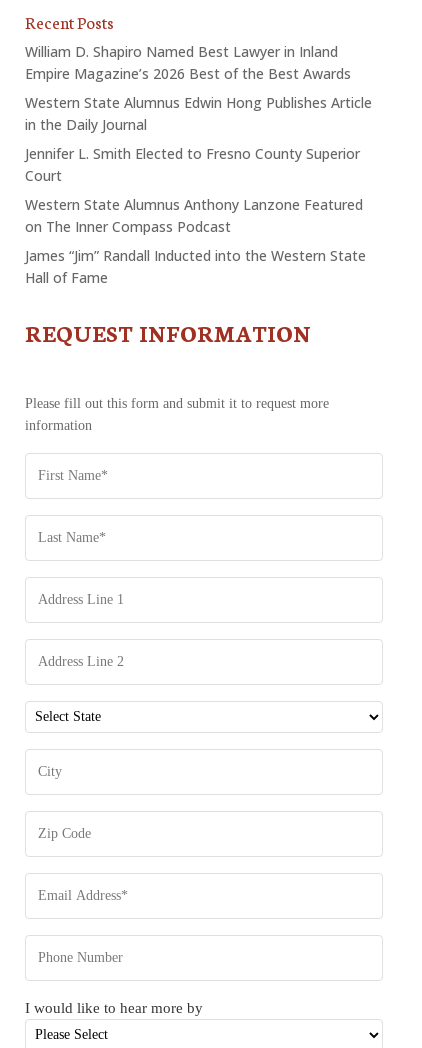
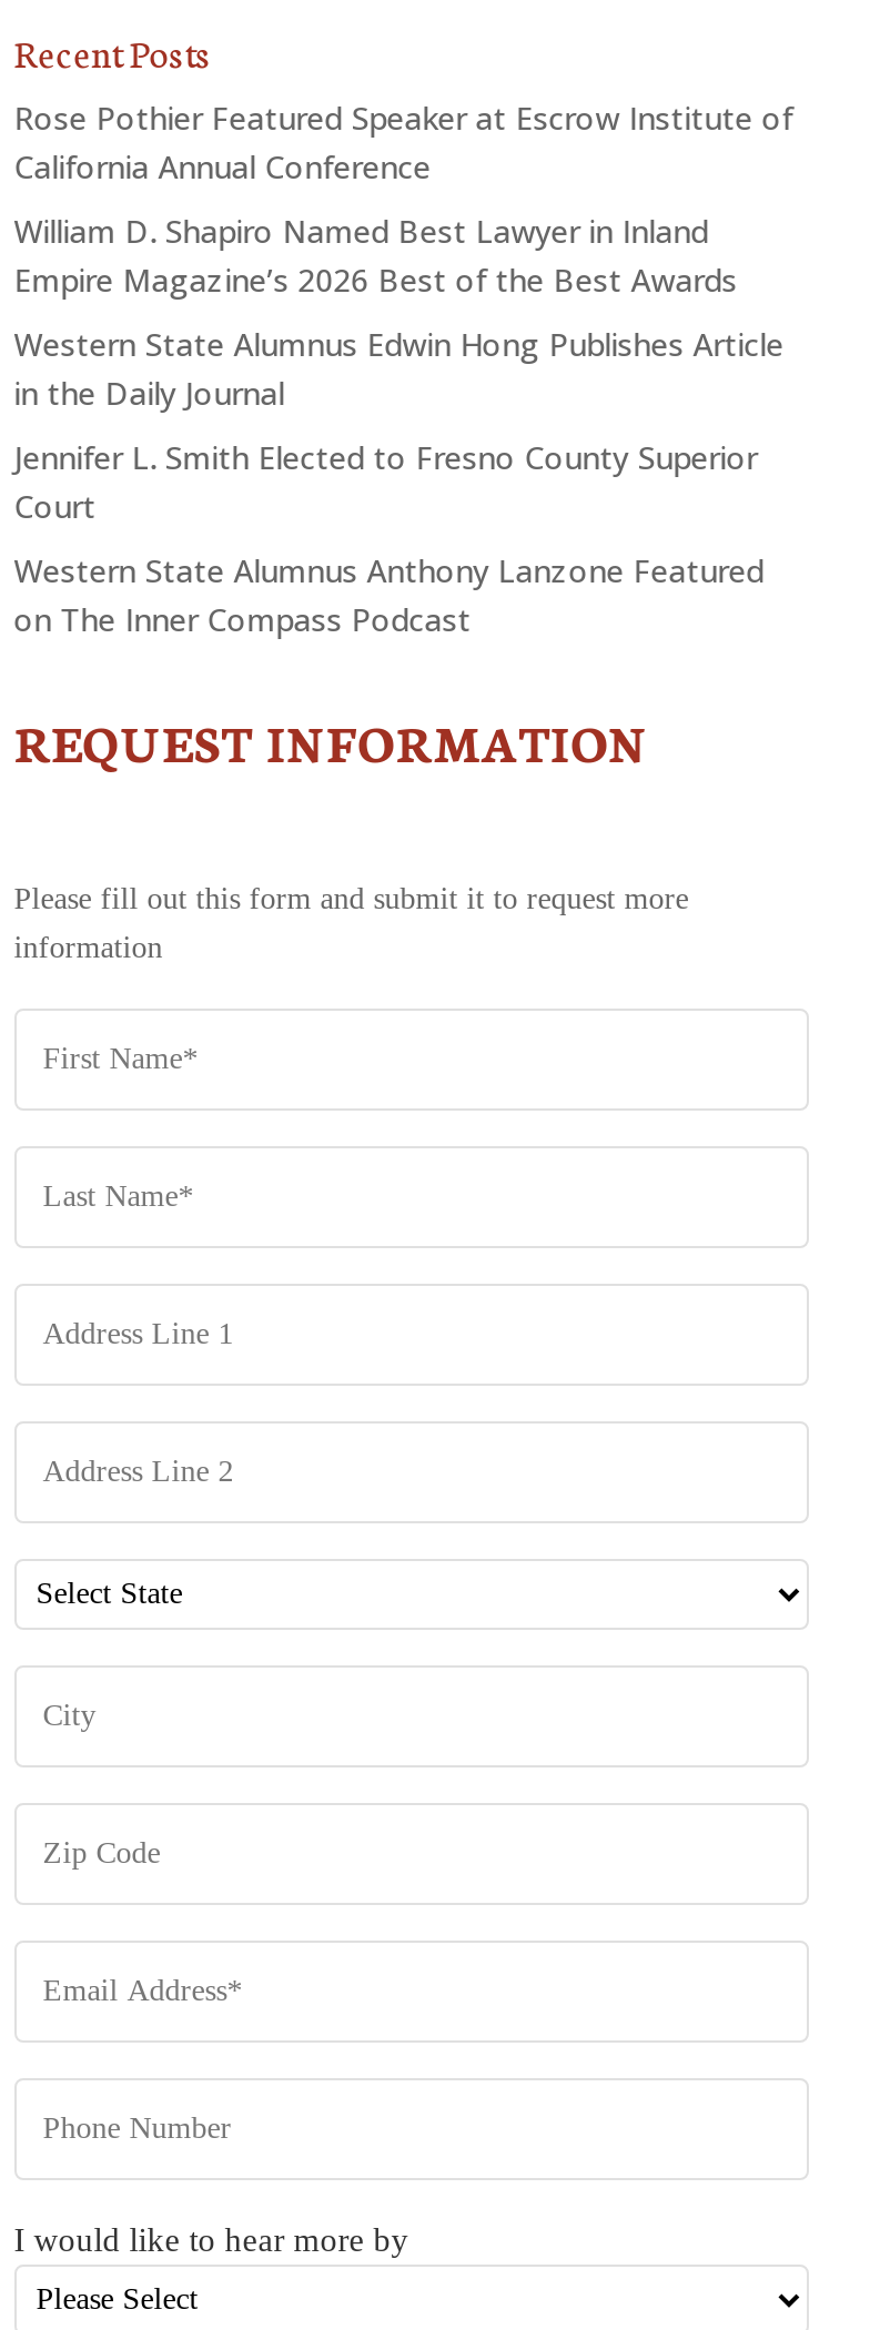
+ Rose Pothier Featured Speaker at Escrow Institute of
+ California Annual Conference

moved down: William D. Shapiro Named Best Lawyer in Inland | Empire Magazine’s 2026 Best of the Best Awards | Western State Alumnus Edwin Hong Publishes Article | in the Daily Journal | Jennifer L. Smith Elected to Fresno County Superior | Court | Western State Alumnus Anthony Lanzone Featured | on The Inner Compass Podcast

- James “Jim” Randall Inducted into the Western State
- Hall of Fame
